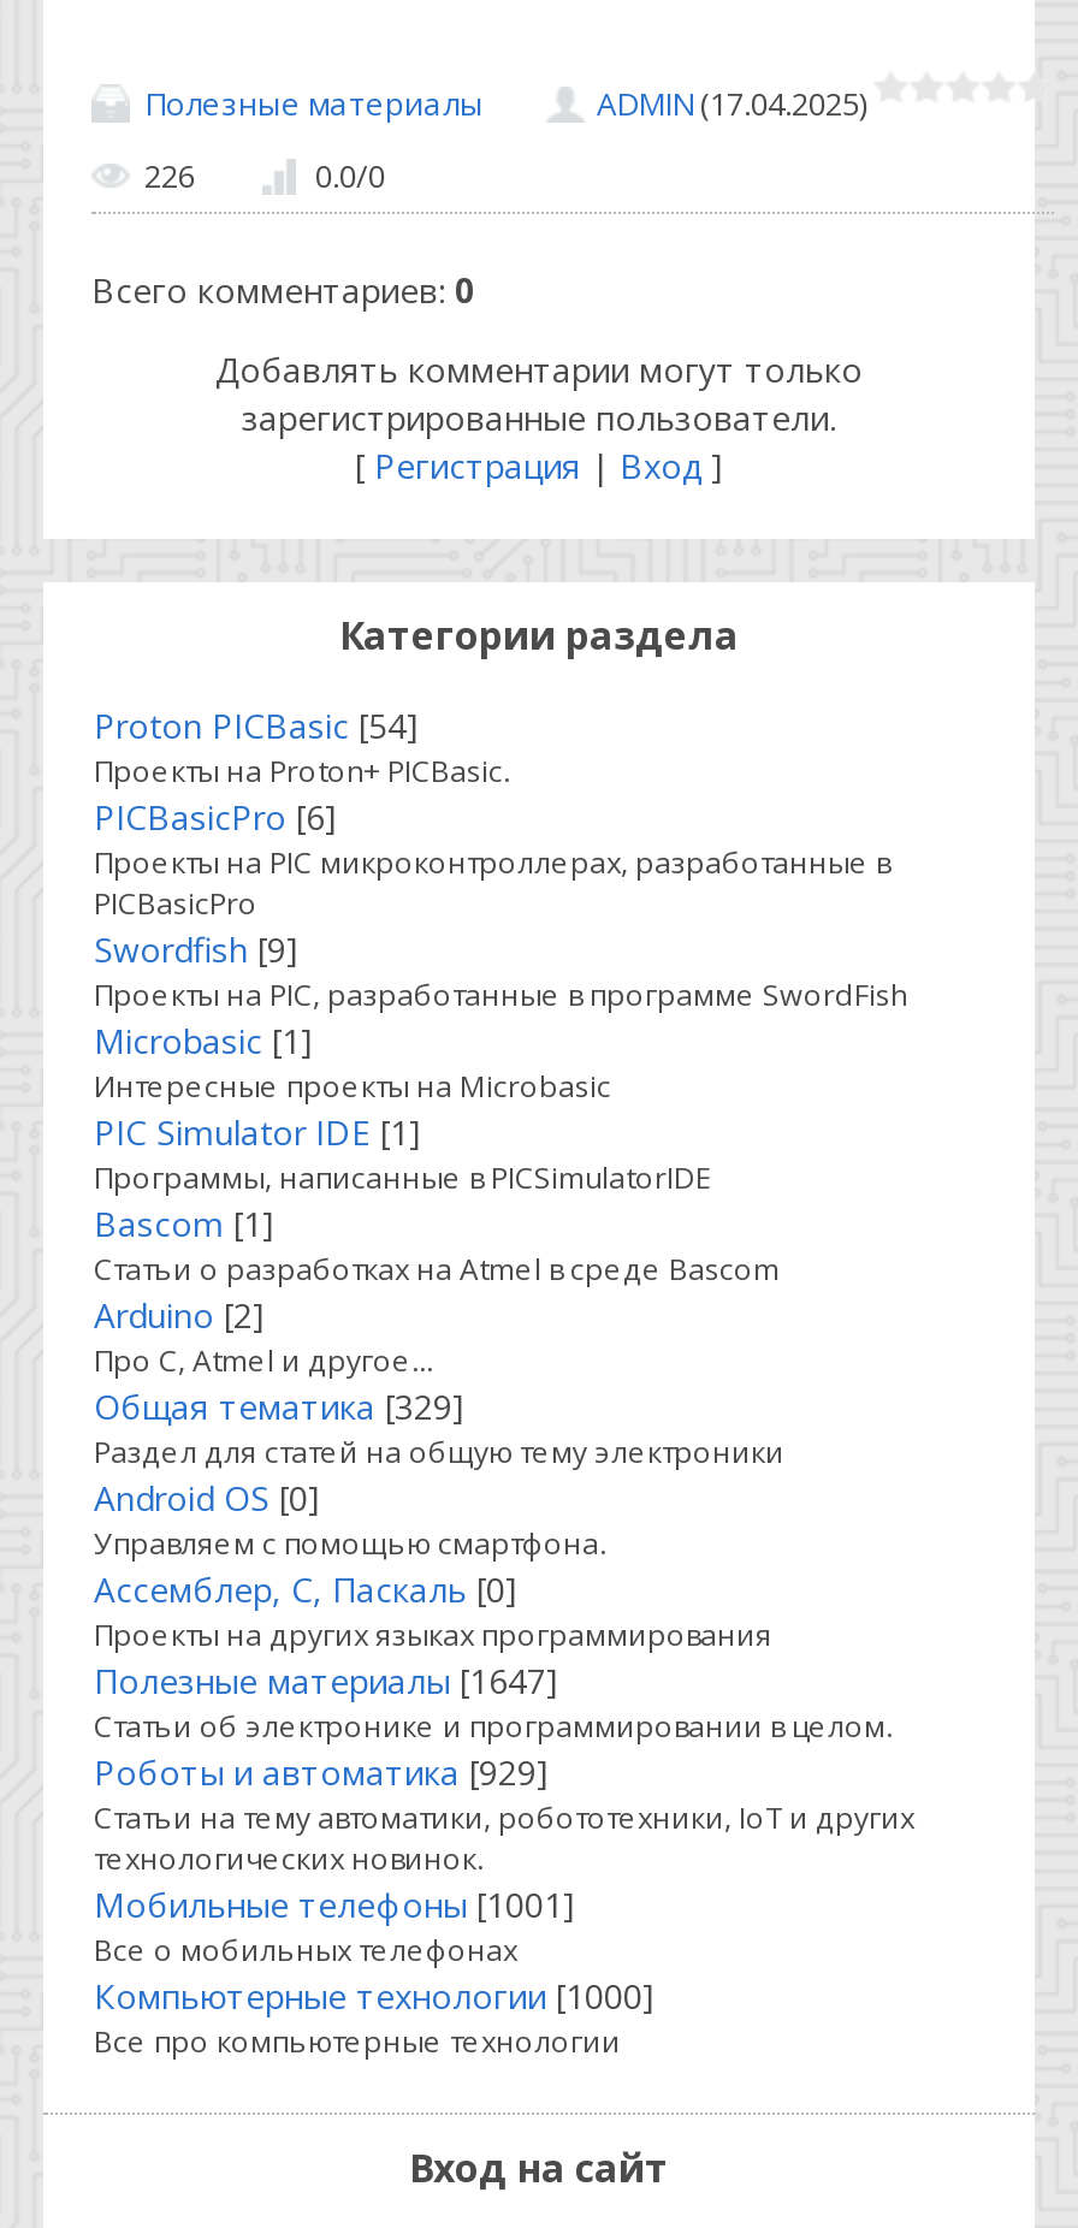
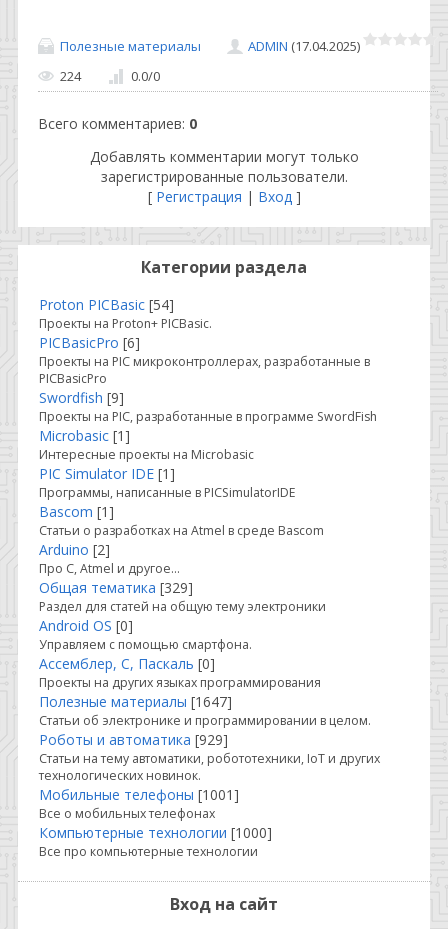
- 226
+ 224
